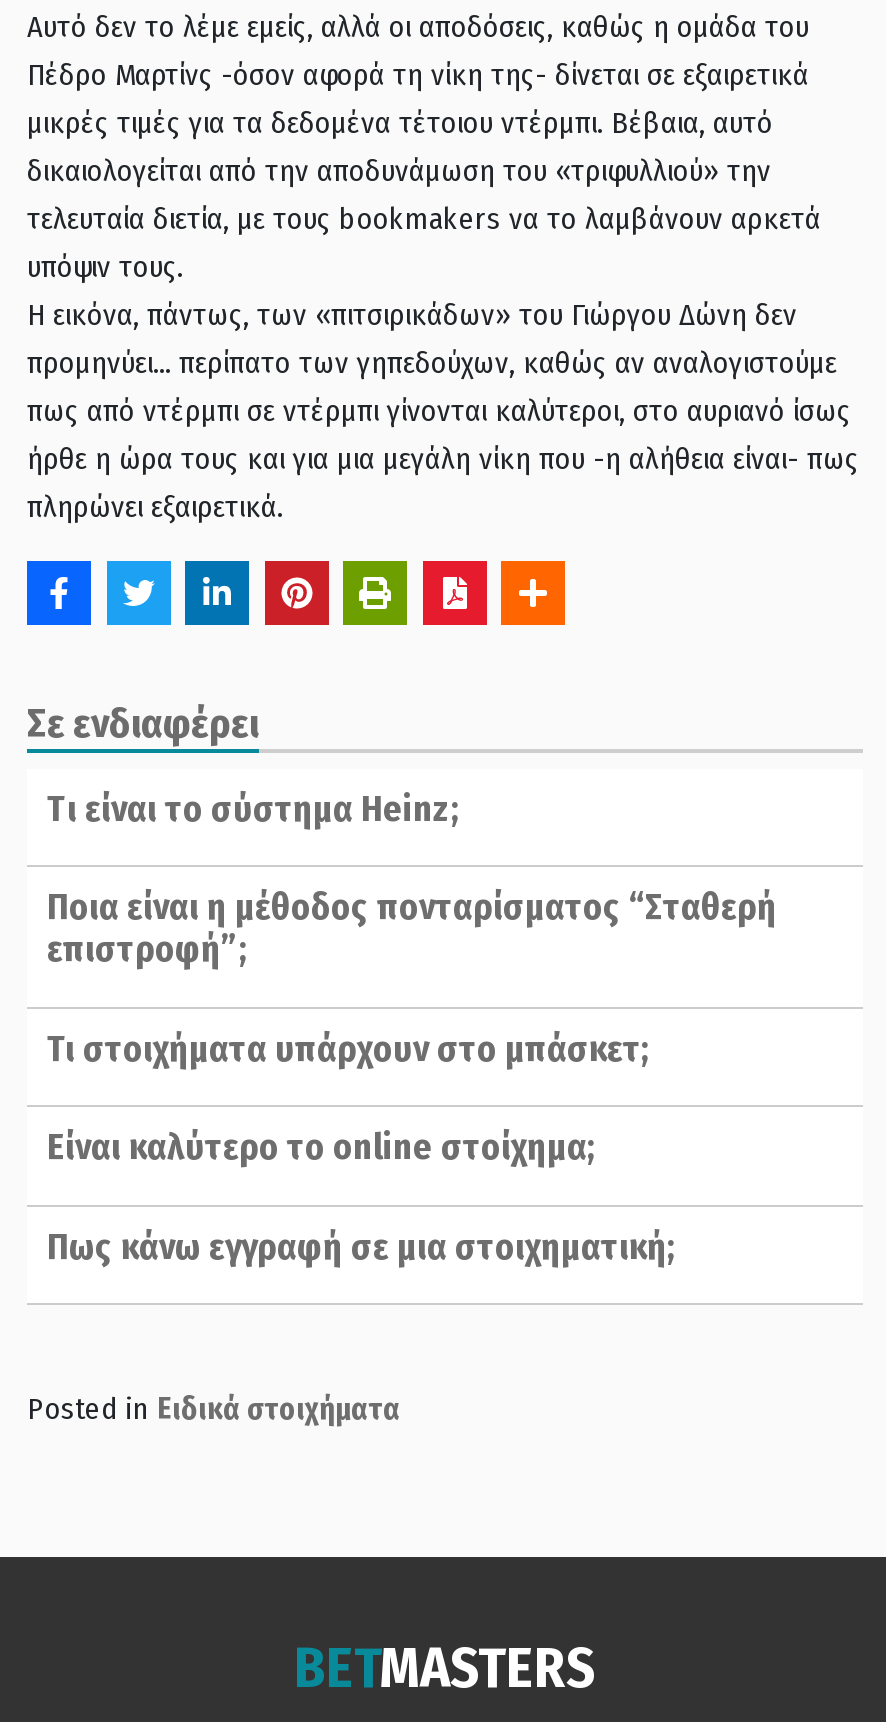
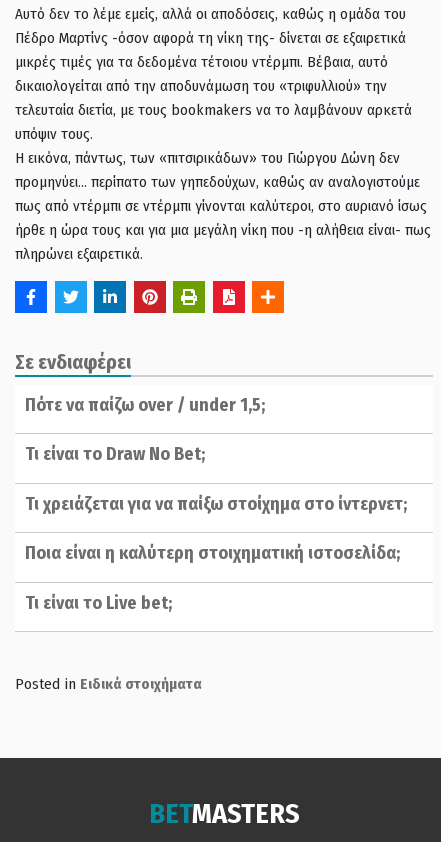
- Tι είναι το σύστημα Ηeinz;
+ Πότε να παίζω over / under 1,5;

- Ποια είναι η μέθοδος πονταρίσματος “Σταθερή
- επιστροφή”;
+ Τι είναι το Draw No Bet;

- Τι στοιχήματα υπάρχουν στο μπάσκετ;
+ Τι χρειάζεται για να παίξω στοίχημα στο ίντερνετ;

- Είναι καλύτερο το online στοίχημα;
+ Ποια είναι η καλύτερη στοιχηματική ιστοσελίδα;

- Πως κάνω εγγραφή σε μια στοιχηματική;
+ Τι είναι το Live bet;
